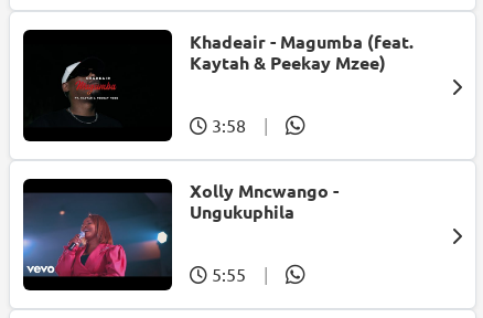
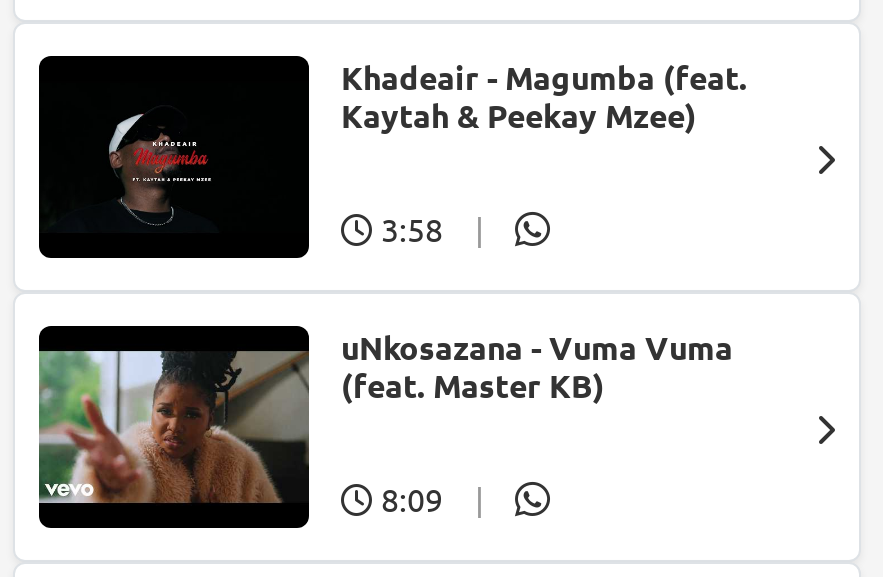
- [image]
- Xolly Mncwango -
- Ungukuphila
+ [image]
+ uNkosazana - Vuma Vuma
+ (feat. Master KB)

- 5:55
+ 8:09
